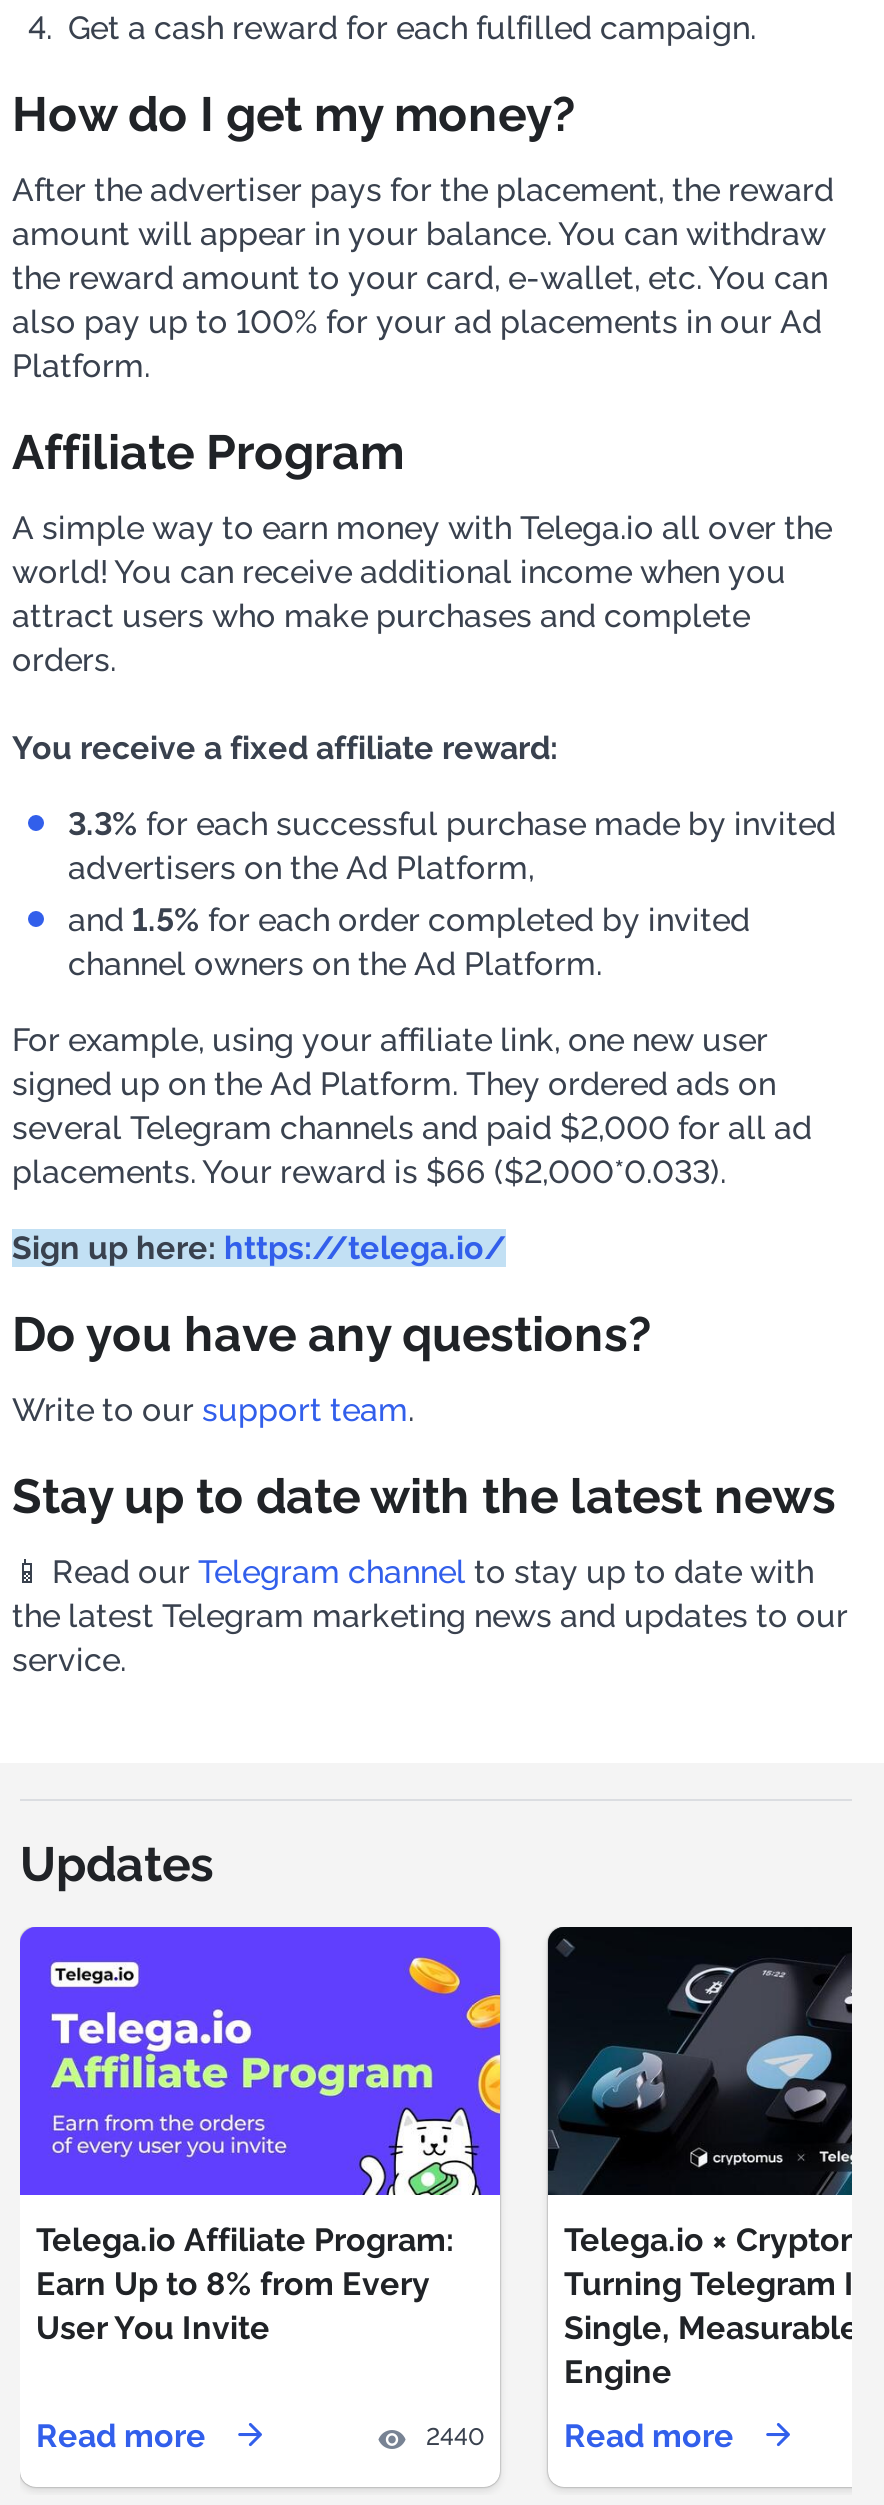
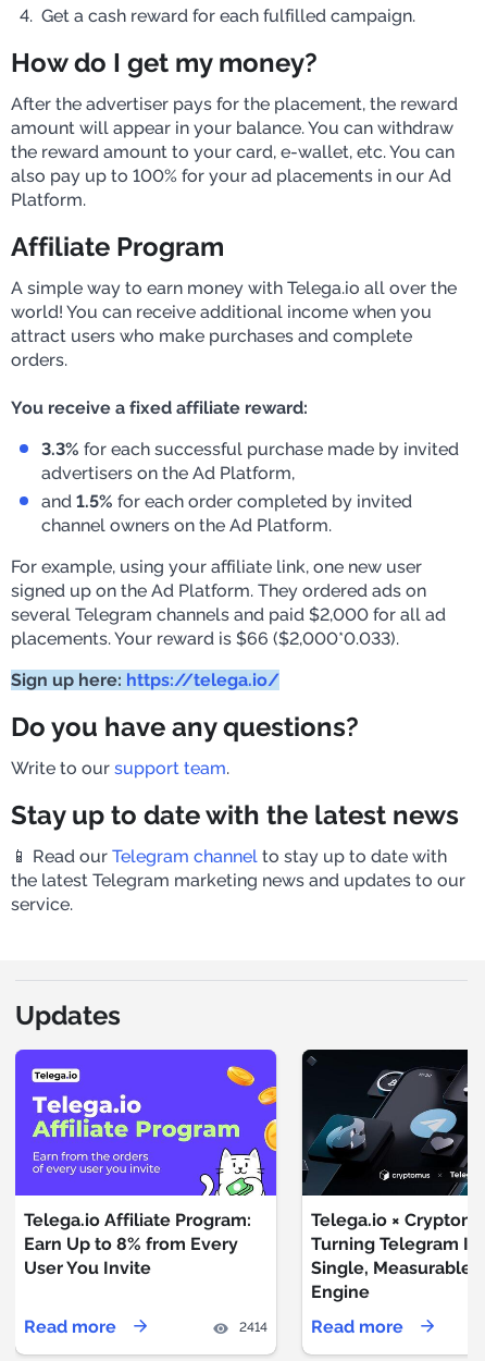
- 2440
+ 2414
